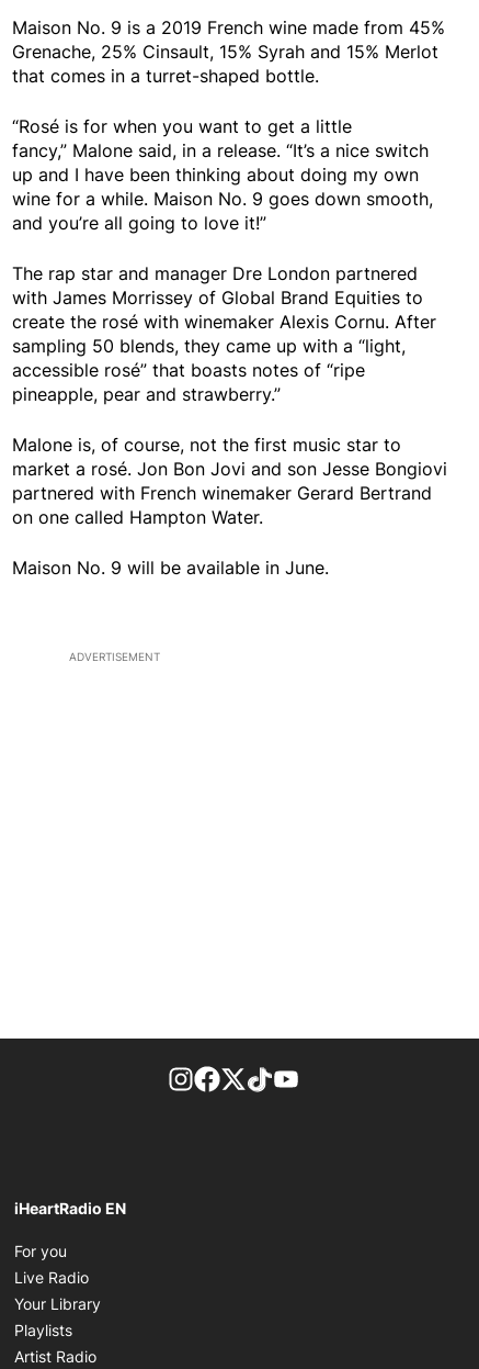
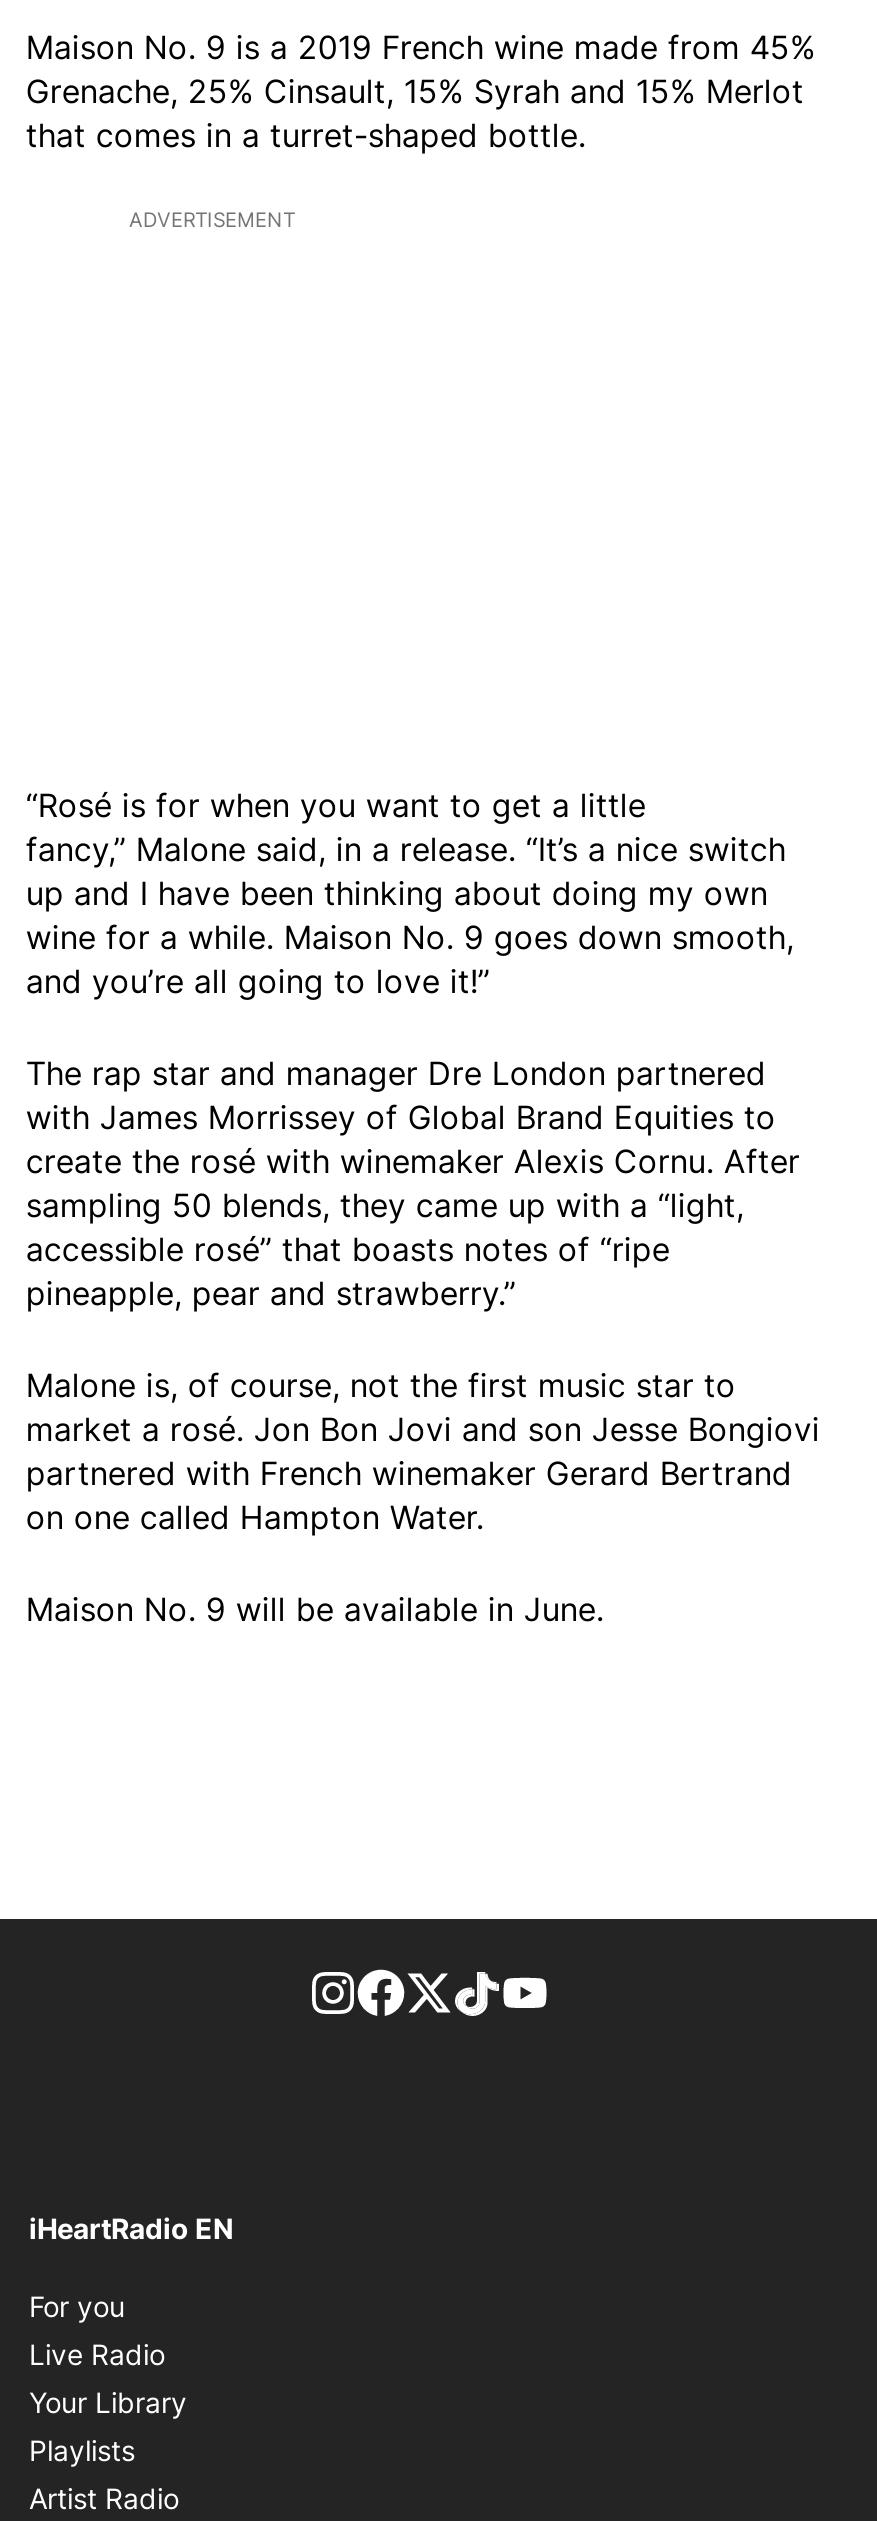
moved down: “Rosé is for when you want to get a little | fancy,” Malone said, in a release. “It’s a nice switch | up and I have been thinking about doing my own | ... | on one called Hampton Water. | Maison No. 9 will be available in June.

moved up: ADVERTISEMENT
